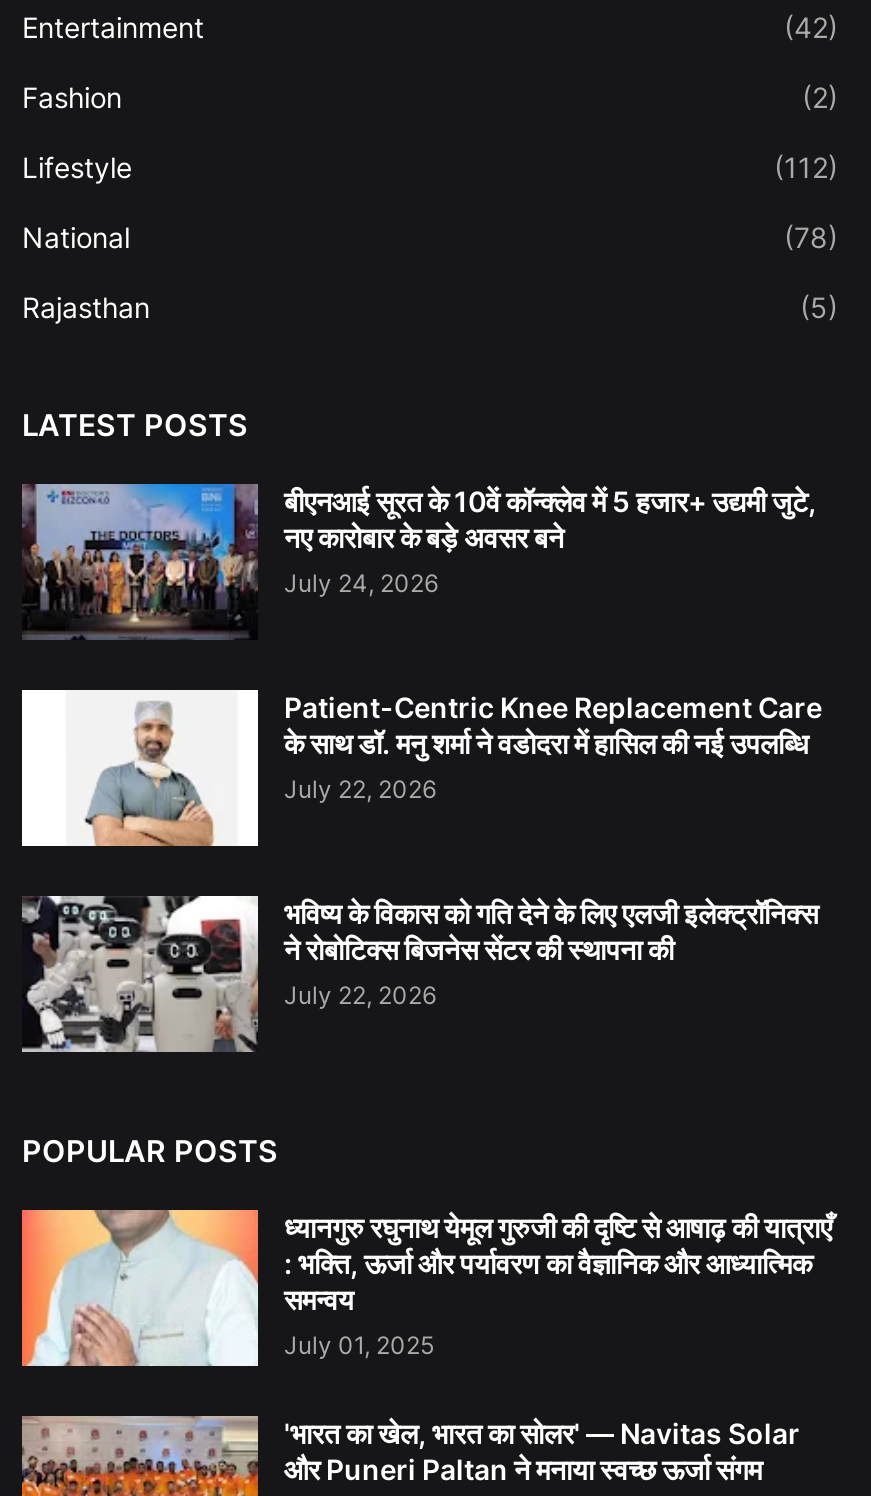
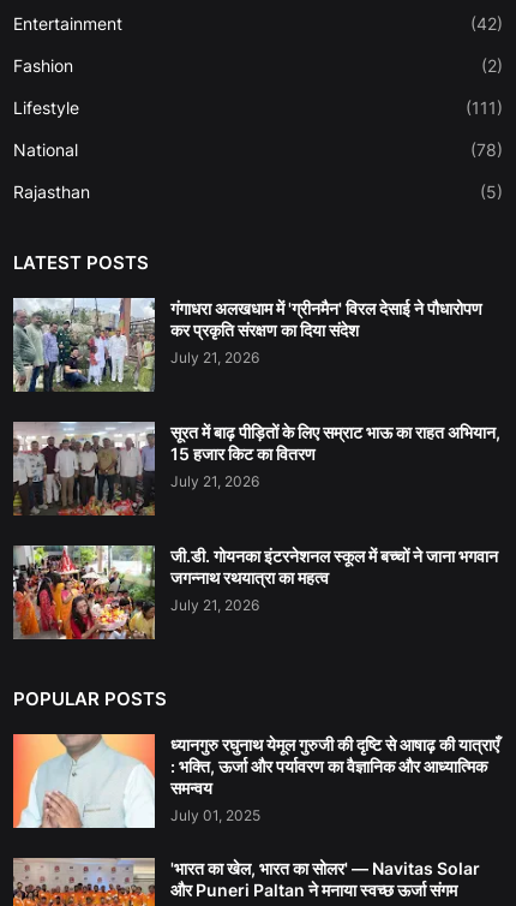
- (112)
+ (111)

- [image]
- बीएनआई सूरत के 10वें कॉन्क्लेव में 5 हजार+ उद्यमी जुटे,
- नए कारोबार के बड़े अवसर बने
- July 24, 2026
+ [image]
+ गंगाधरा अलखधाम में 'ग्रीनमैन' विरल देसाई ने पौधारोपण
+ कर प्रकृति संरक्षण का दिया संदेश
+ July 21, 2026

- [image]
- Patient-Centric Knee Replacement Care
- के साथ डॉ. मनु शर्मा ने वडोदरा में हासिल की नई उपलब्धि
- July 22, 2026
+ [image]
+ सूरत में बाढ़ पीड़ितों के लिए सम्राट भाऊ का राहत अभियान,
+ 15 हजार किट का वितरण
+ July 21, 2026

- [image]
- भविष्य के विकास को गति देने के लिए एलजी इलेक्ट्रॉनिक्स
- ने रोबोटिक्स बिजनेस सेंटर की स्थापना की
- July 22, 2026
+ [image]
+ जी.डी. गोयनका इंटरनेशनल स्कूल में बच्चों ने जाना भगवान
+ जगन्नाथ रथयात्रा का महत्व
+ July 21, 2026
